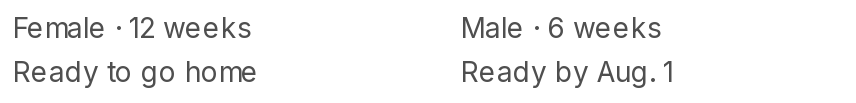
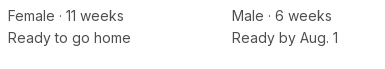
- Female · 12 weeks
+ Female · 11 weeks
